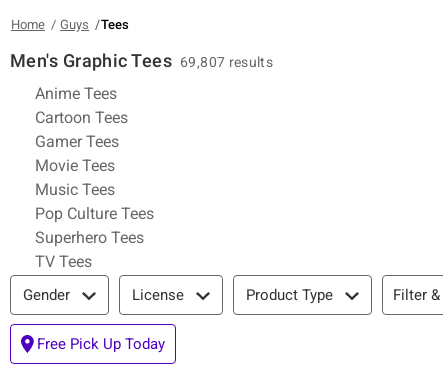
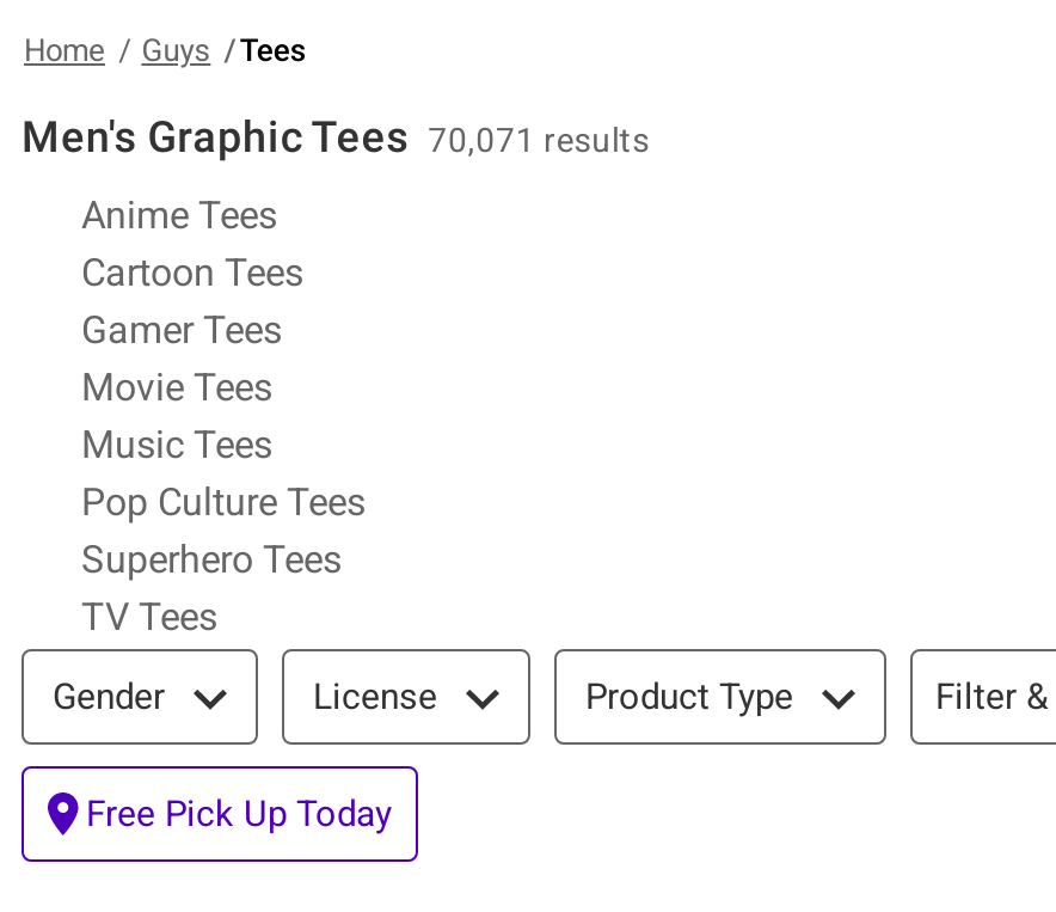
- Men's Graphic Tees 69,807 results
+ Men's Graphic Tees 70,071 results
